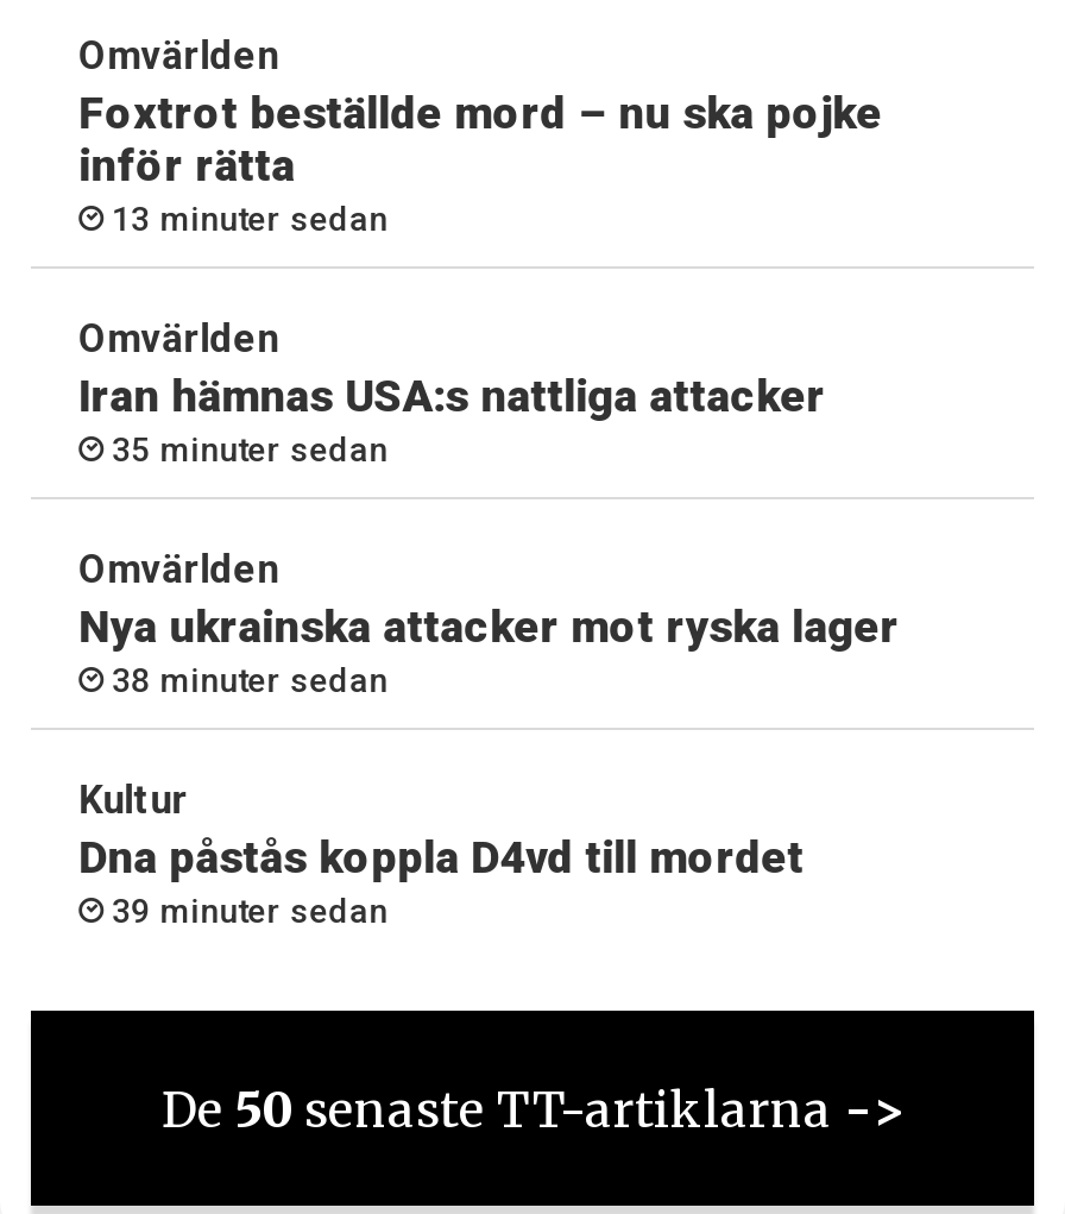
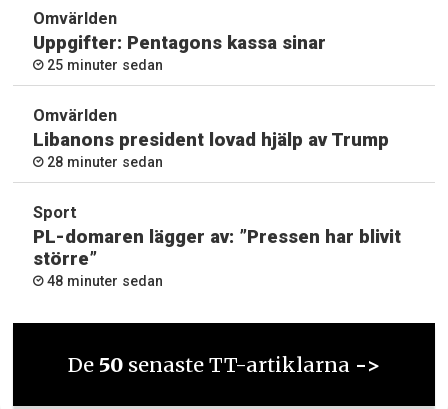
- Foxtrot beställde mord – nu ska pojke
- inför rätta
- 13 minuter sedan
+ Uppgifter: Pentagons kassa sinar
+ 25 minuter sedan

- Iran hämnas USA:s nattliga attacker
- 35 minuter sedan
- Omvärlden
- Nya ukrainska attacker mot ryska lager
- 38 minuter sedan
- Kultur
- Dna påstås koppla D4vd till mordet
- 39 minuter sedan
+ Libanons president lovad hjälp av Trump
+ 28 minuter sedan
+ Sport
+ PL-domaren lägger av: ”Pressen har blivit
+ större”
+ 48 minuter sedan
